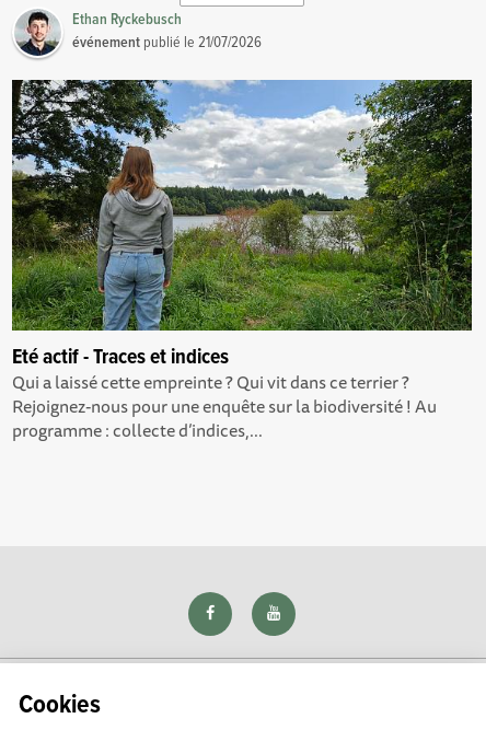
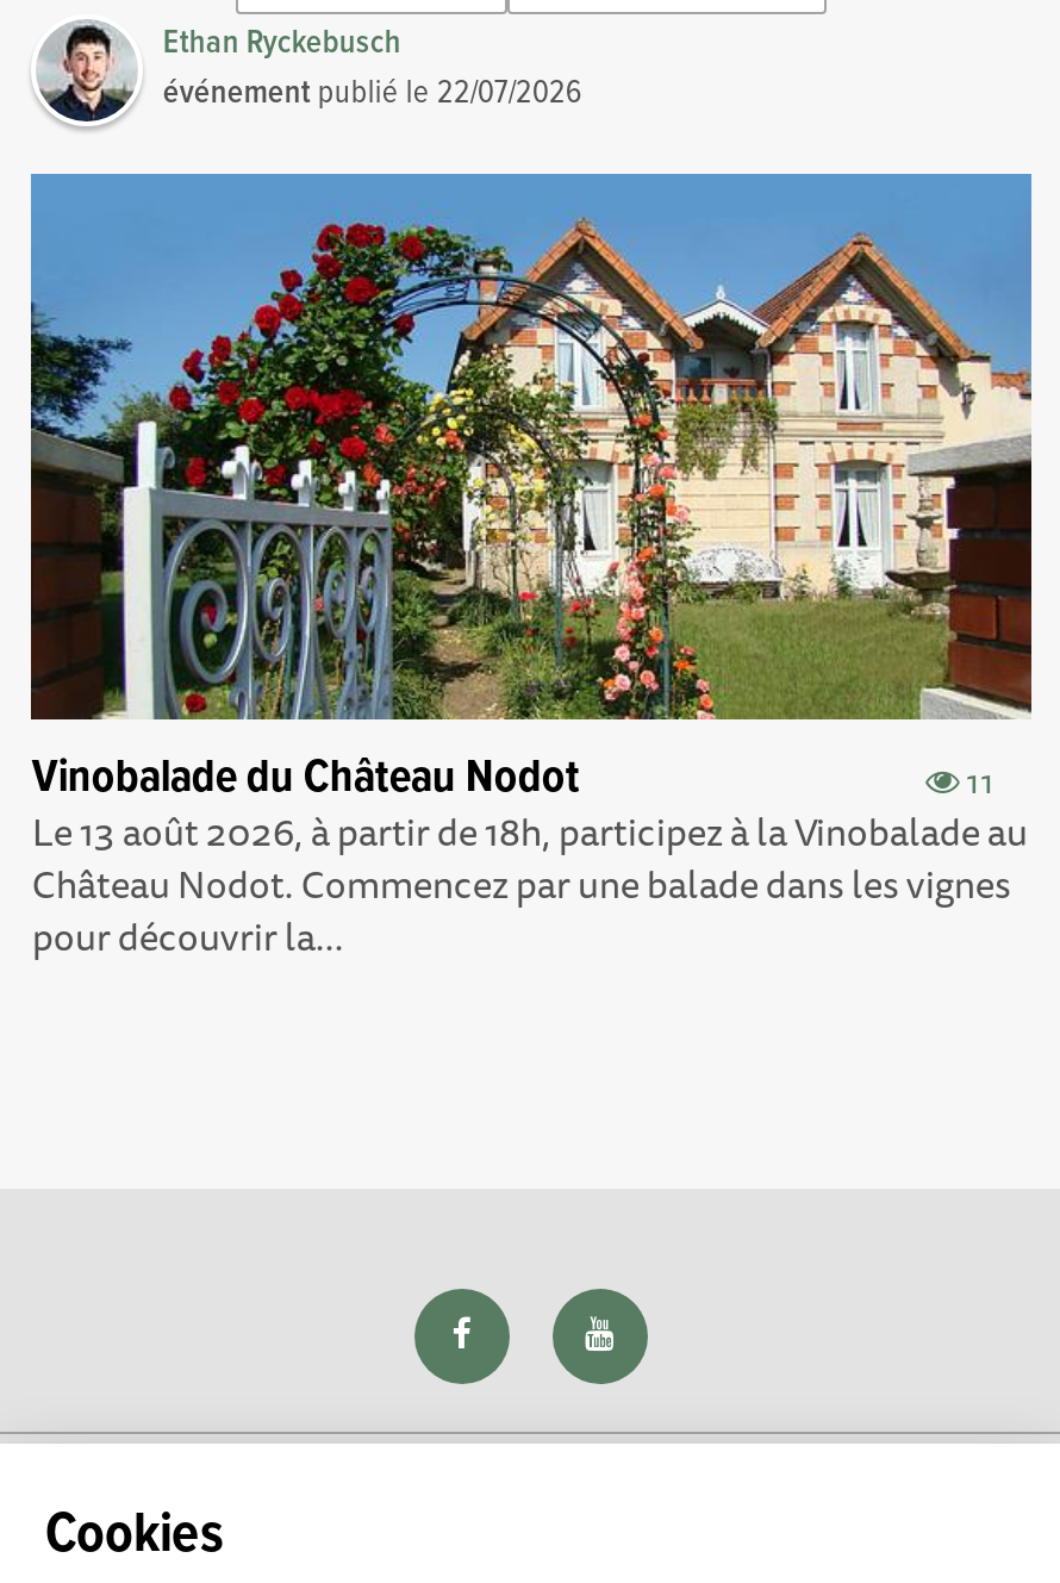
- événement publié le 21/07/2026
+ événement publié le 22/07/2026

- [image]
- Eté actif - Traces et indices
- Qui a laissé cette empreinte ? Qui vit dans ce terrier ?
- Rejoignez-nous pour une enquête sur la biodiversité ! Au
- programme : collecte d’indices,...
+ [image]
+ 11
+ Vinobalade du Château Nodot
+ Le 13 août 2026, à partir de 18h, participez à la Vinobalade au
+ Château Nodot. Commencez par une balade dans les vignes
+ pour découvrir la...
